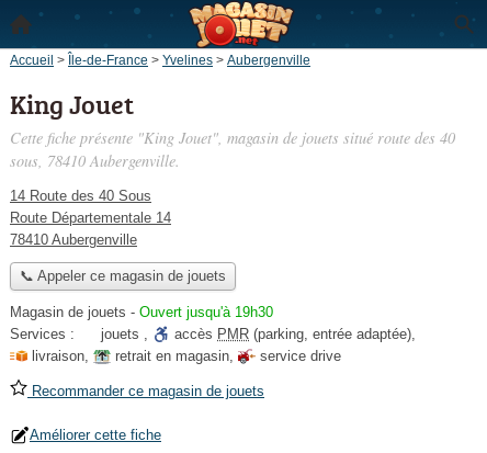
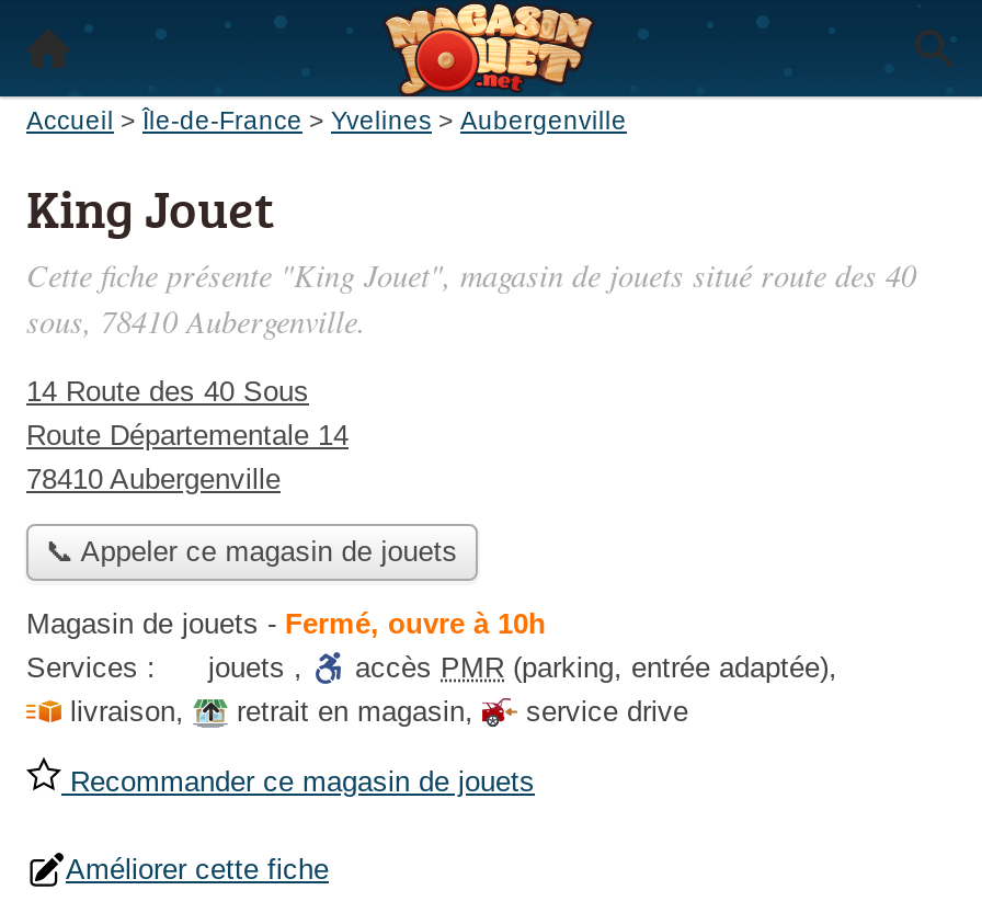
- Magasin de jouets - Ouvert jusqu'à 19h30
+ Magasin de jouets - Fermé, ouvre à 10h
